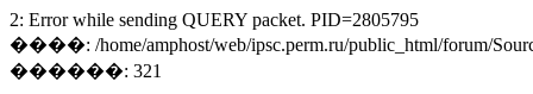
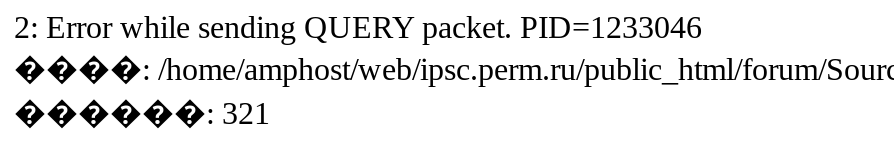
- 2: Error while sending QUERY packet. PID=2805795
+ 2: Error while sending QUERY packet. PID=1233046
